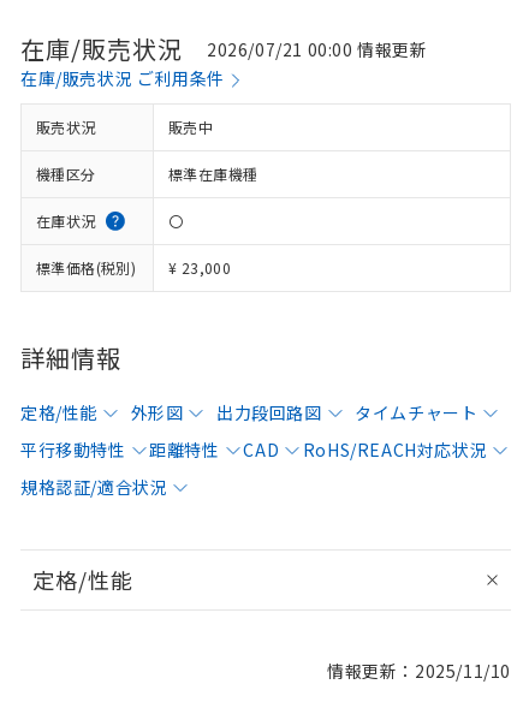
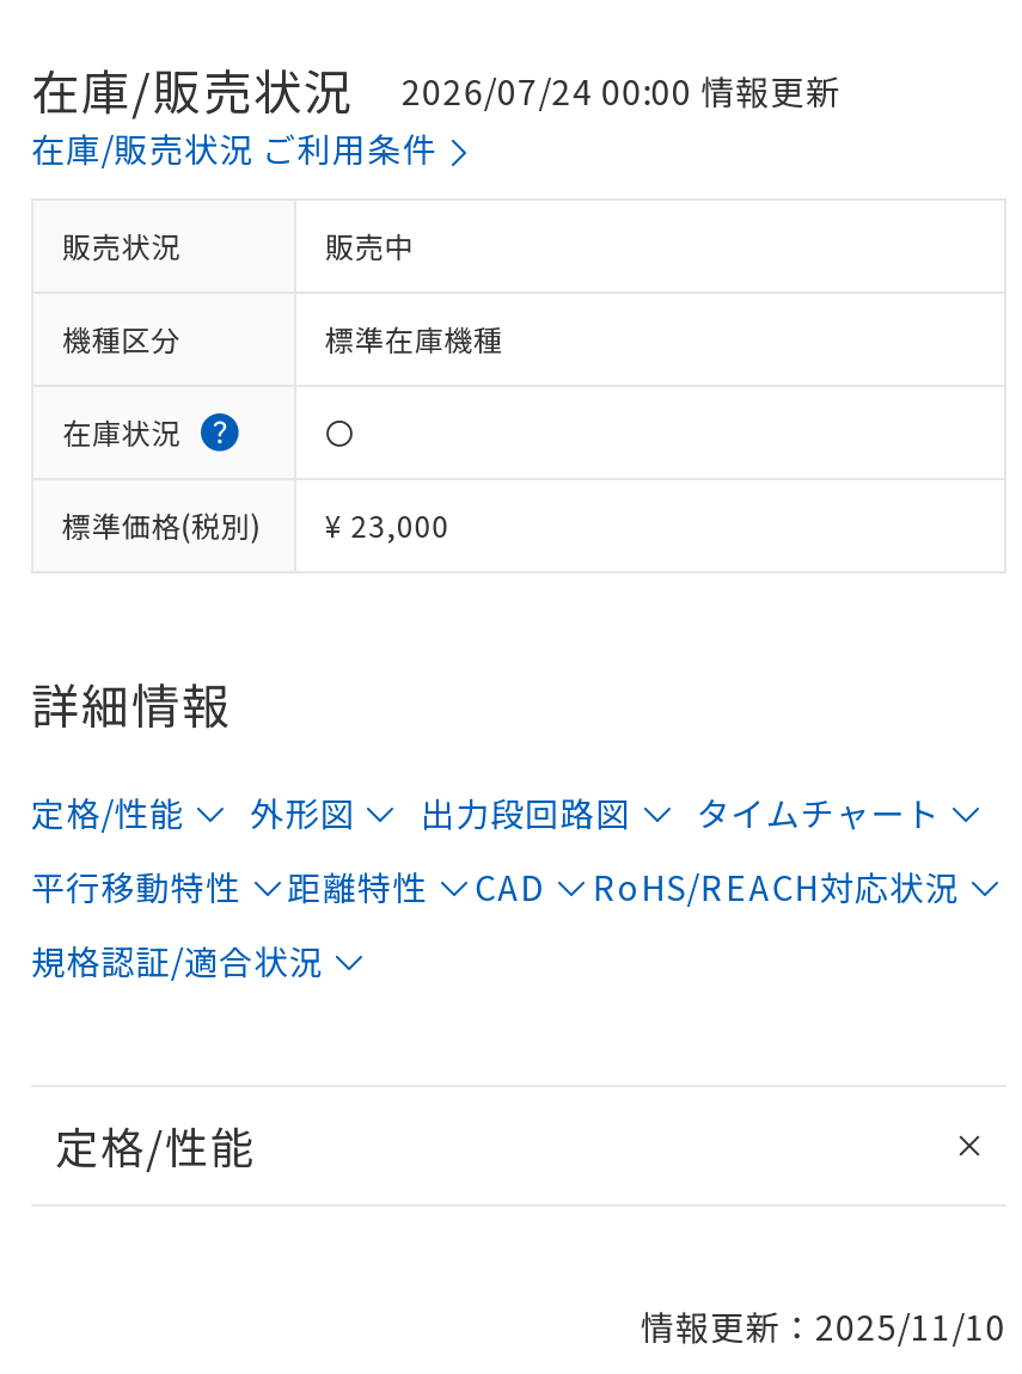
- 在庫/販売状況 2026/07/21 00:00 情報更新
+ 在庫/販売状況 2026/07/24 00:00 情報更新
